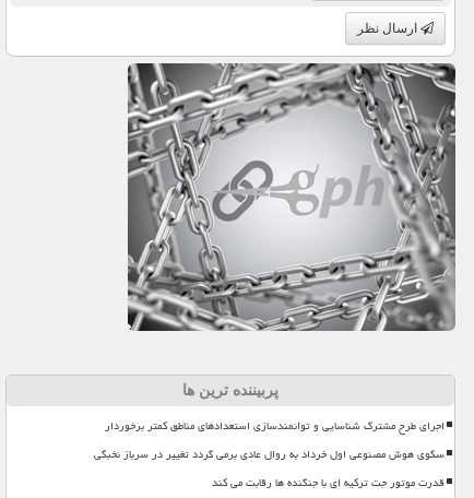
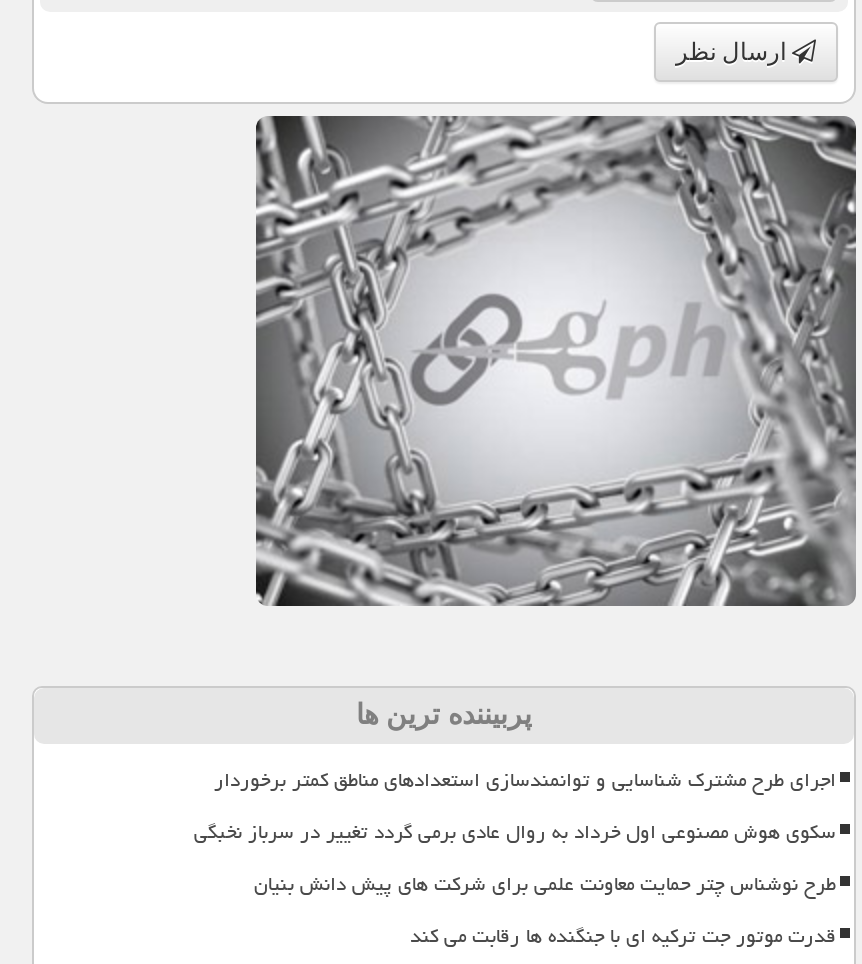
+ طرح نوشناس چتر حمایت معاونت علمی برای شرکت های پیش دانش بنیان
